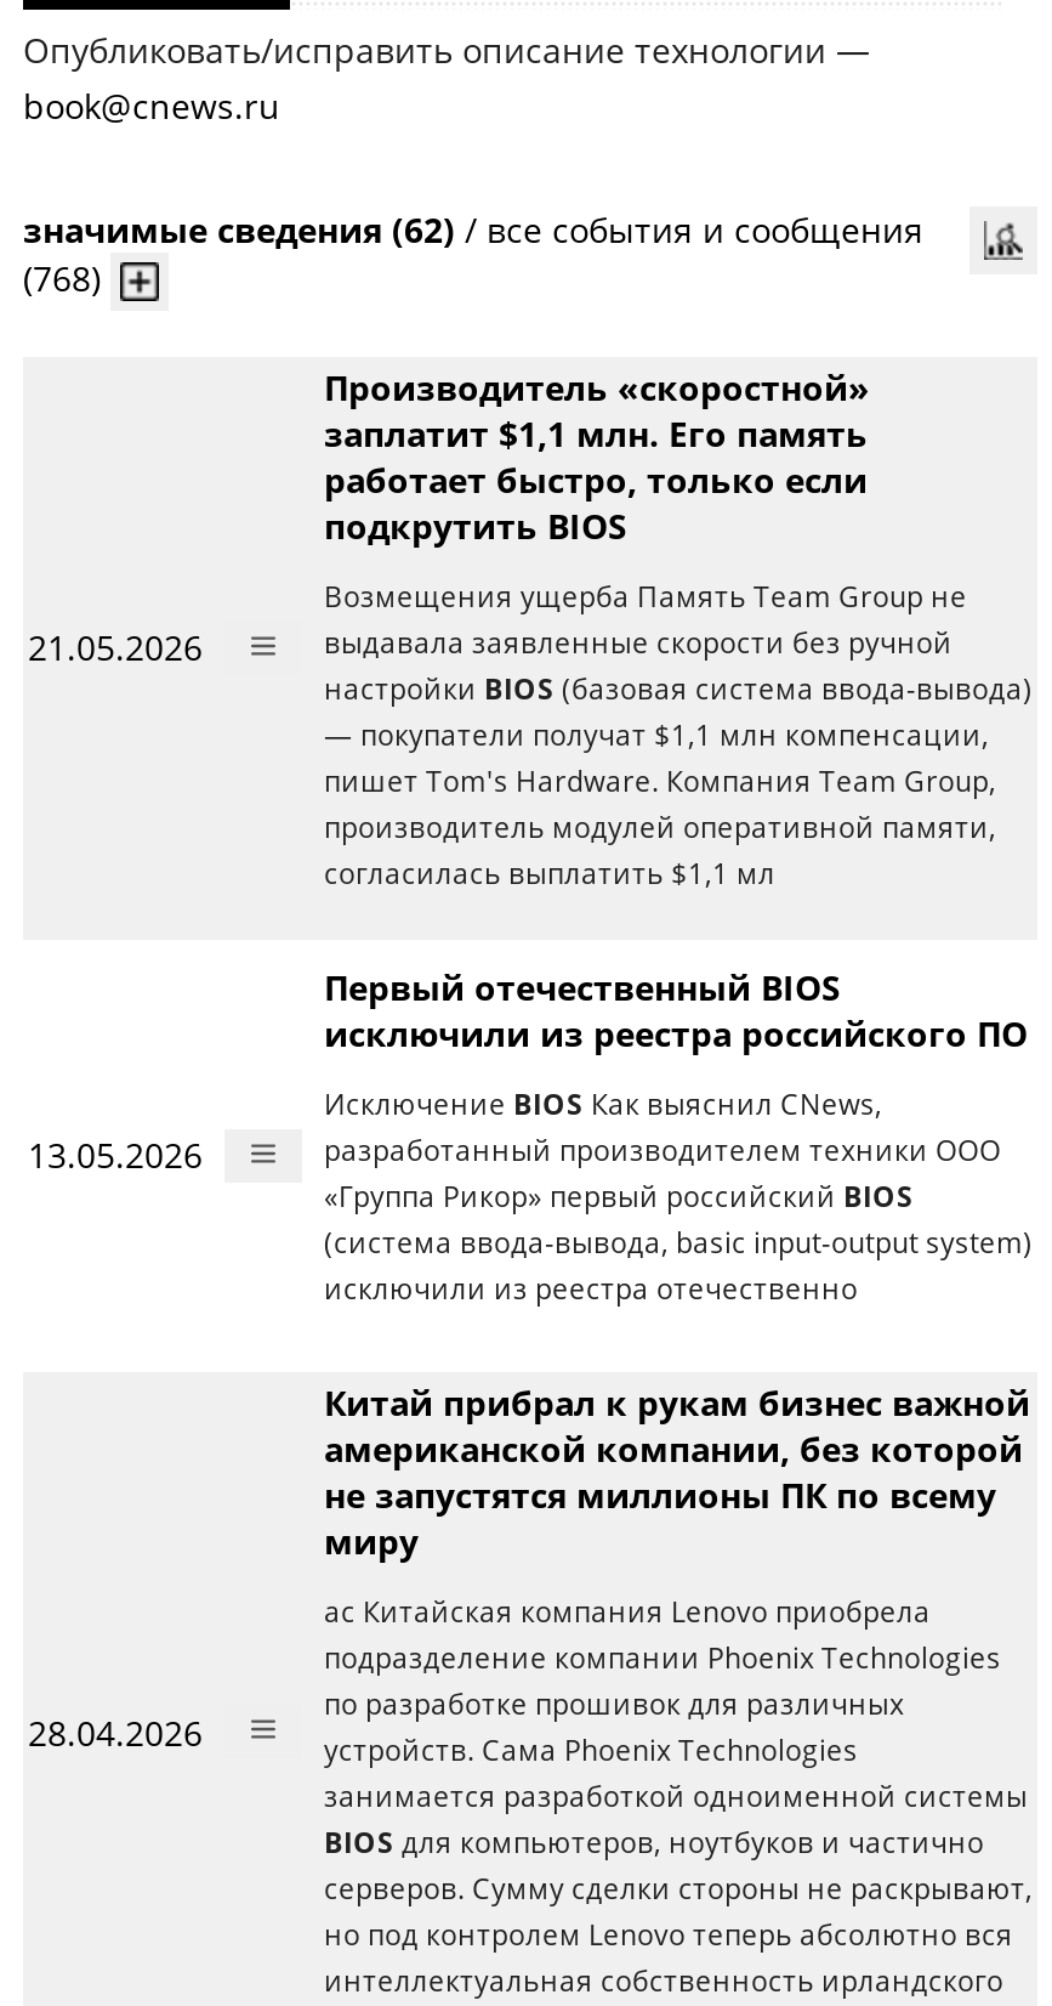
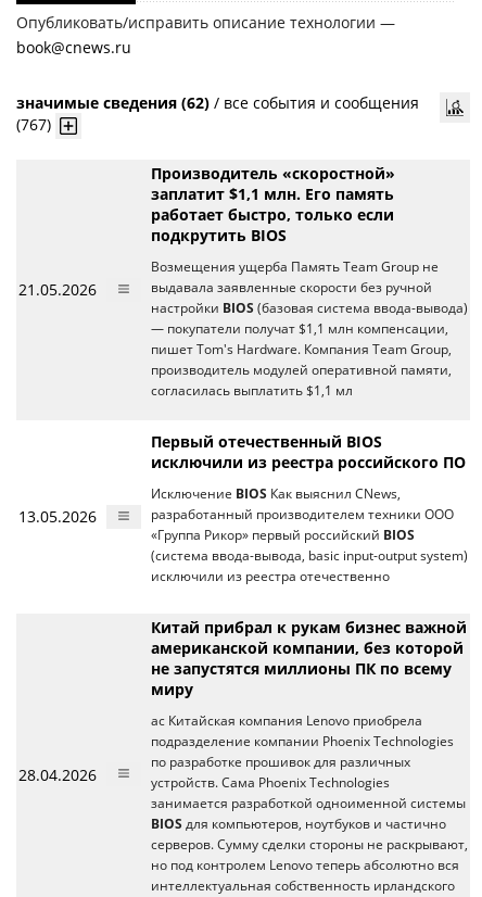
- (768)
+ (767)
